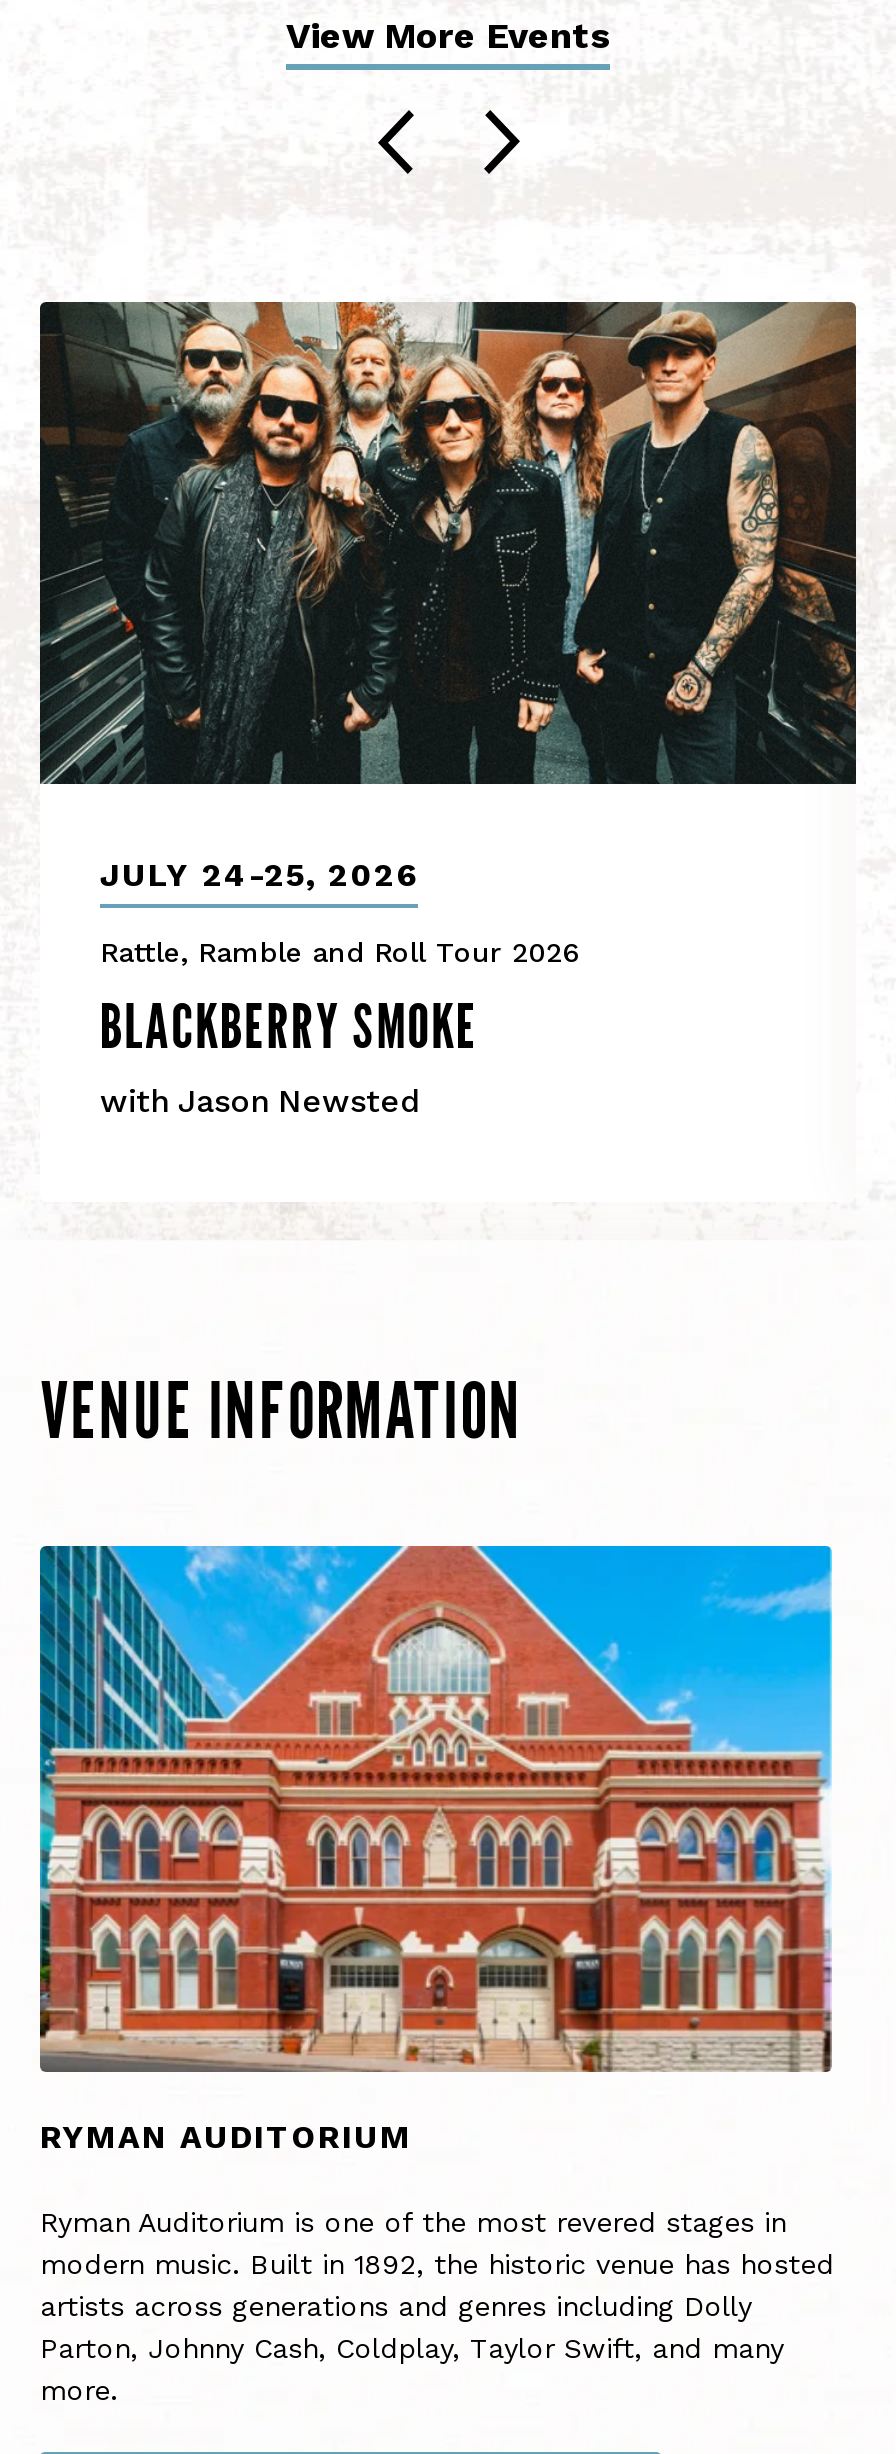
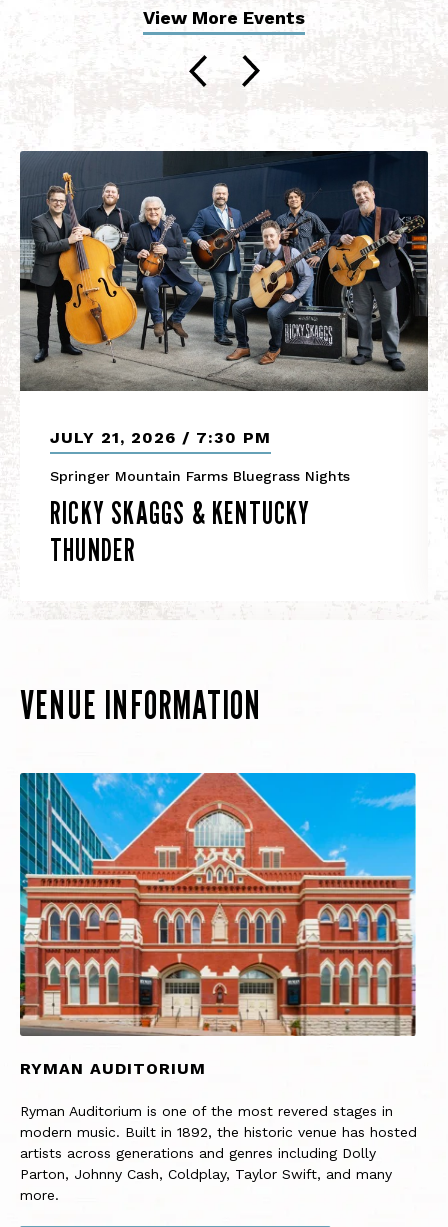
- [image]
- JULY 24 -25, 2026
+ [image]
+ JULY 21, 2026
+ 7:30 PM

- Rattle, Ramble and Roll Tour 2026
- BLACKBERRY SMOKE
- with Jason Newsted
+ Springer Mountain Farms Bluegrass Nights
+ RICKY SKAGGS & KENTUCKY
+ THUNDER
